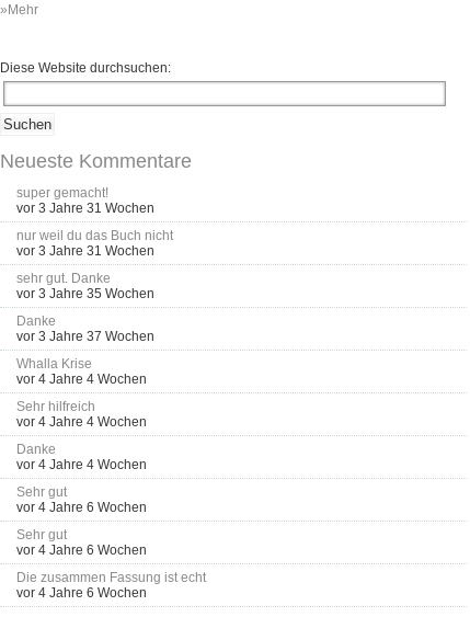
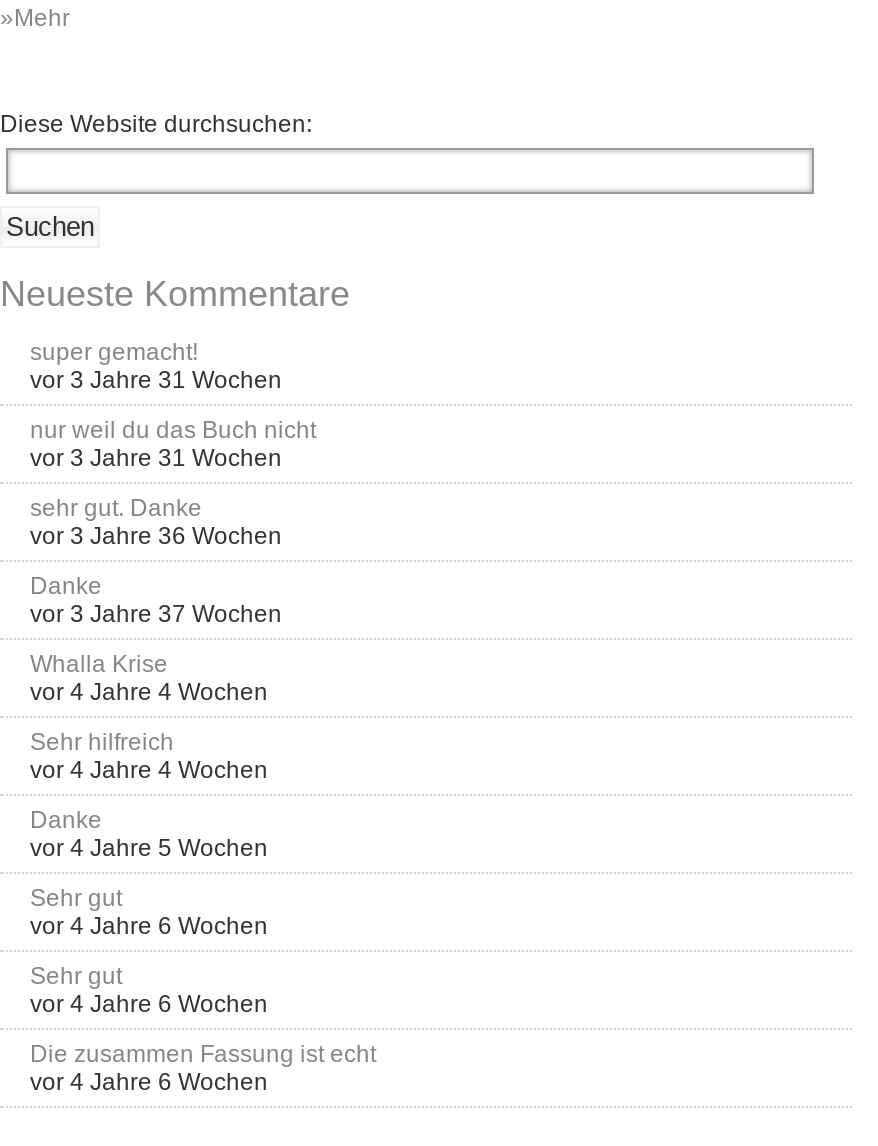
- vor 3 Jahre 35 Wochen
+ vor 3 Jahre 36 Wochen

- vor 4 Jahre 4 Wochen
+ vor 4 Jahre 5 Wochen
